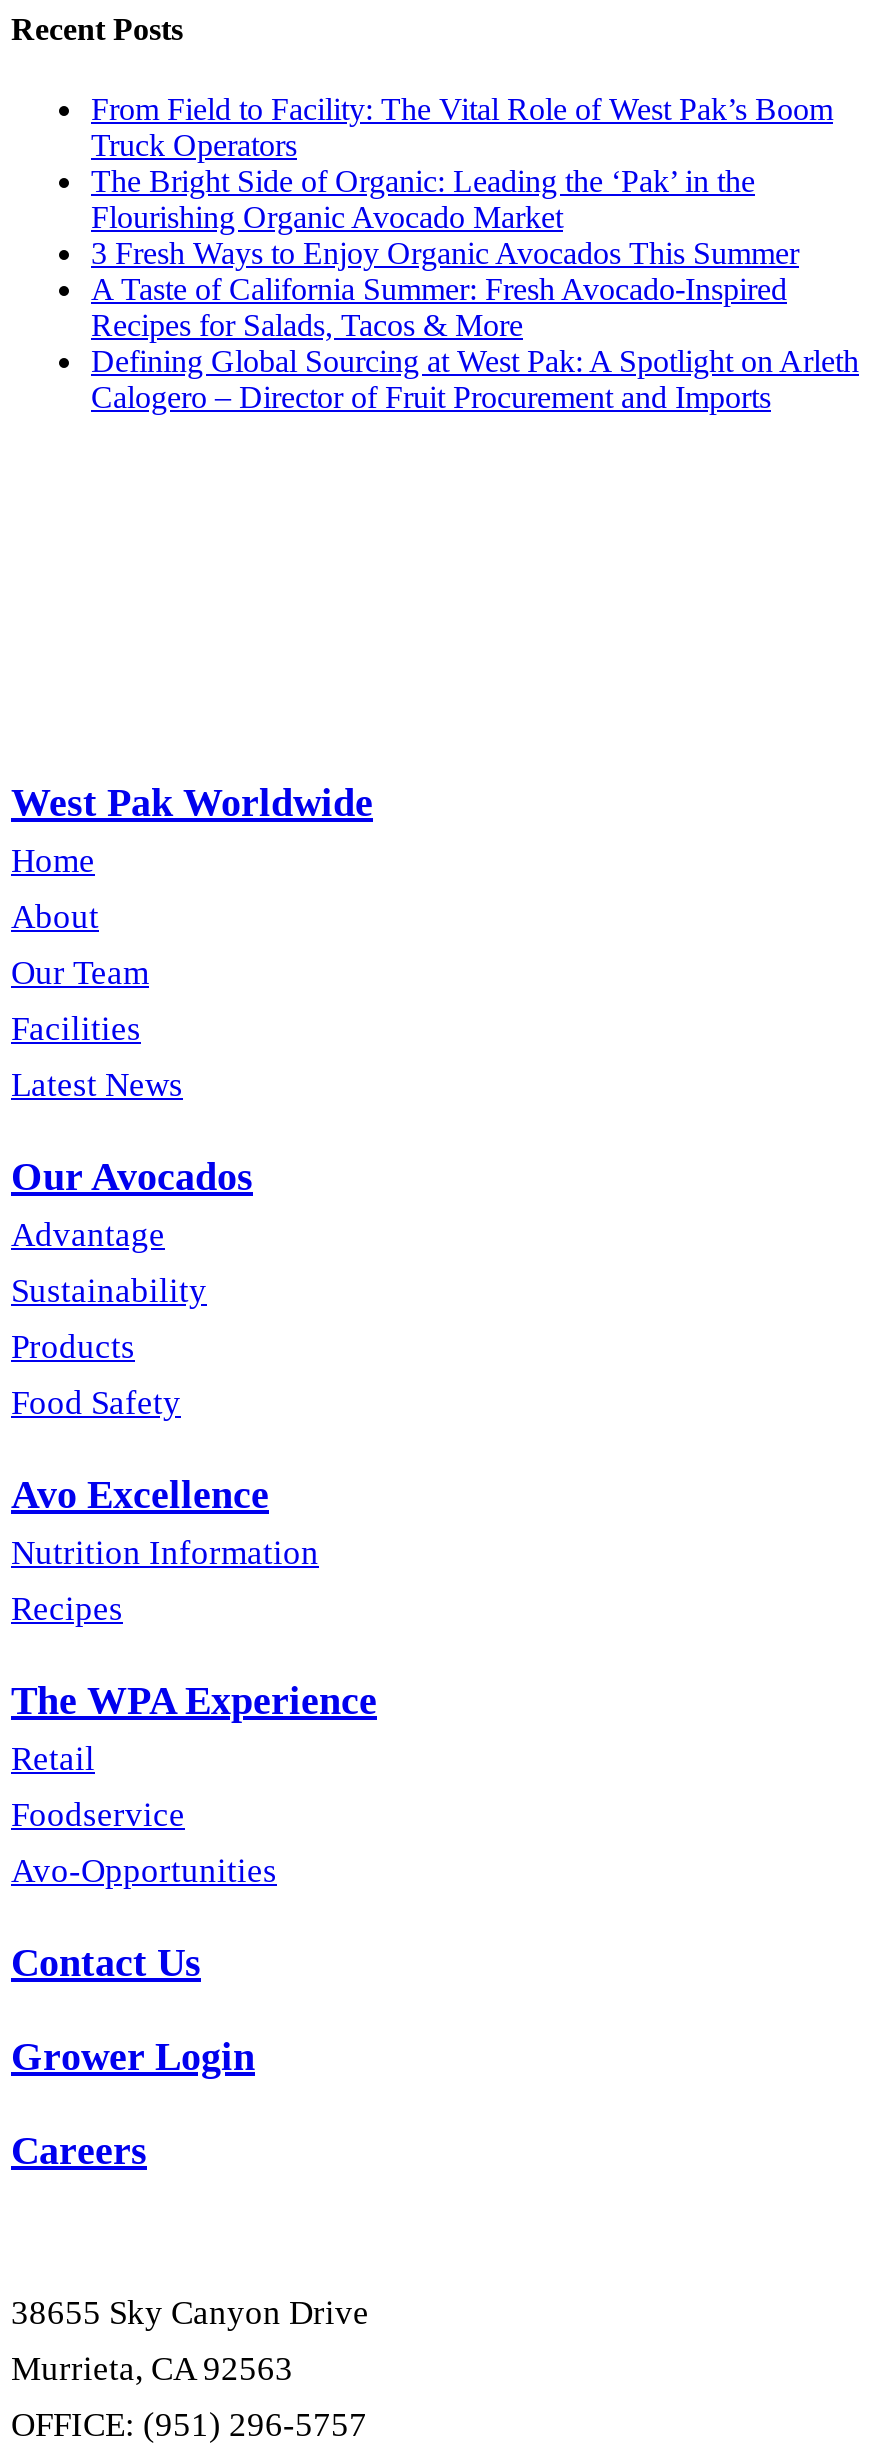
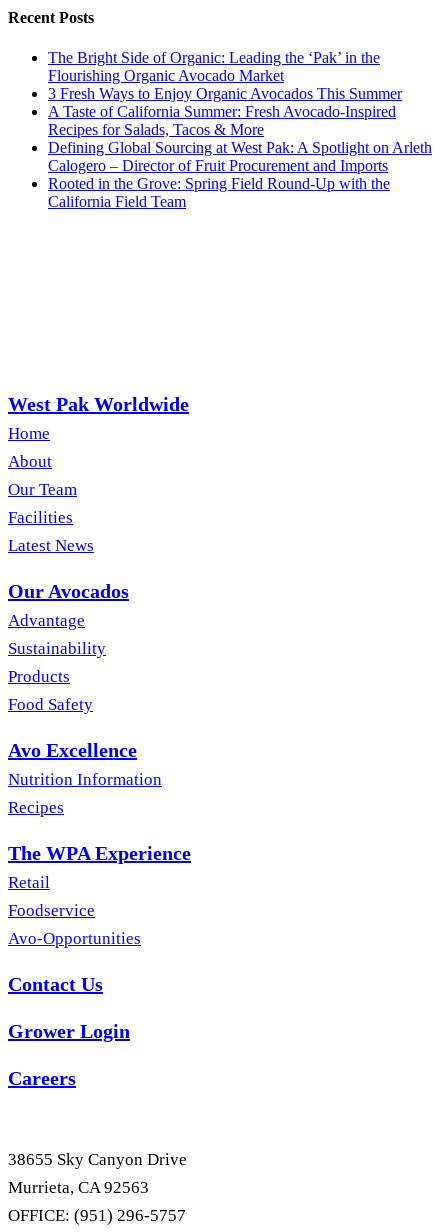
- From Field to Facility: The Vital Role of West Pak’s Boom
- Truck Operators

moved up: The Bright Side of Organic: Leading the ‘Pak’ in the | Flourishing Organic Avocado Market | 3 Fresh Ways to Enjoy Organic Avocados This Summer | A Taste of California Summer: Fresh Avocado-Inspired | Recipes for Salads, Tacos & More | Defining Global Sourcing at West Pak: A Spotlight on Arleth | Calogero – Director of Fruit Procurement and Imports

+ Rooted in the Grove: Spring Field Round-Up with the
+ California Field Team
